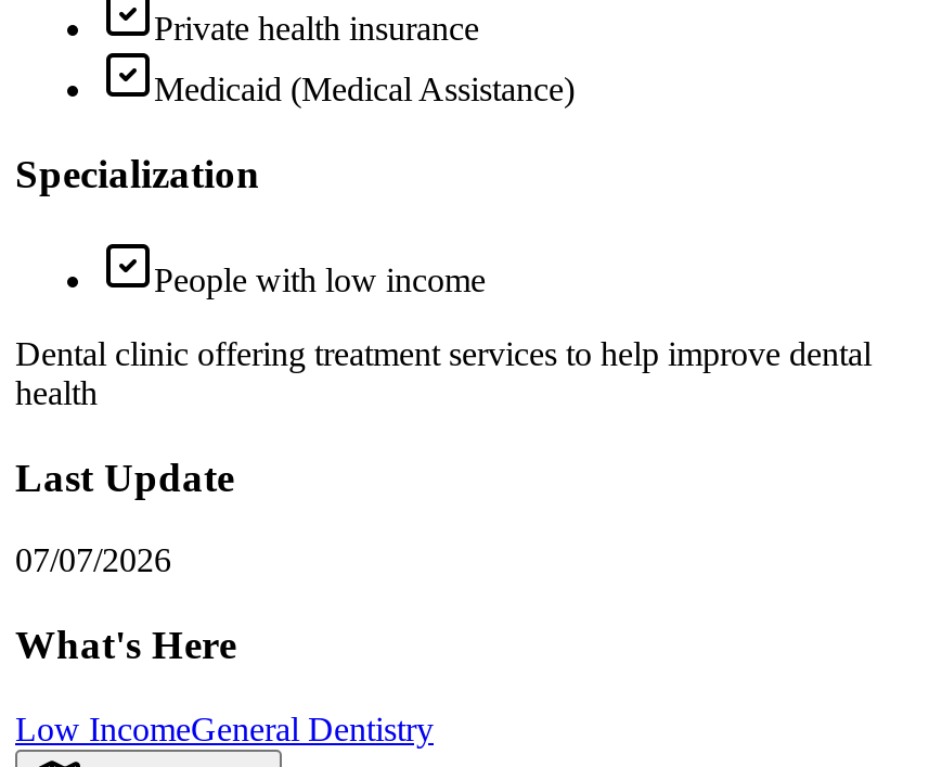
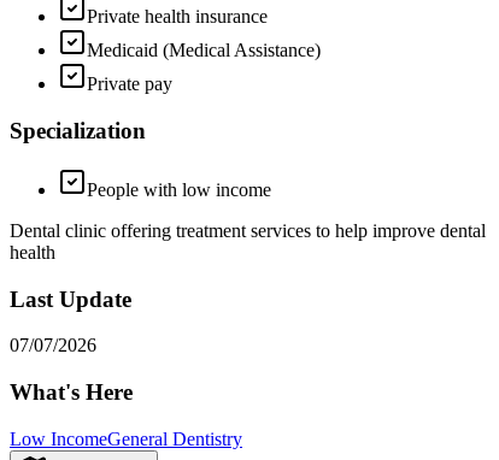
+ Private pay
